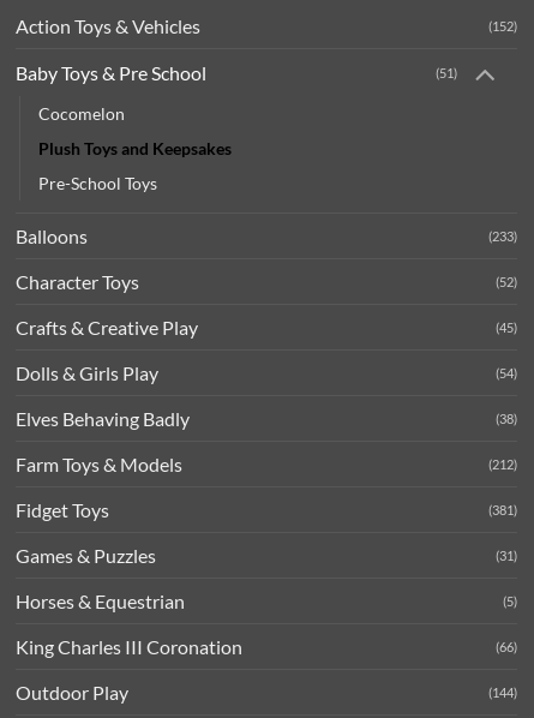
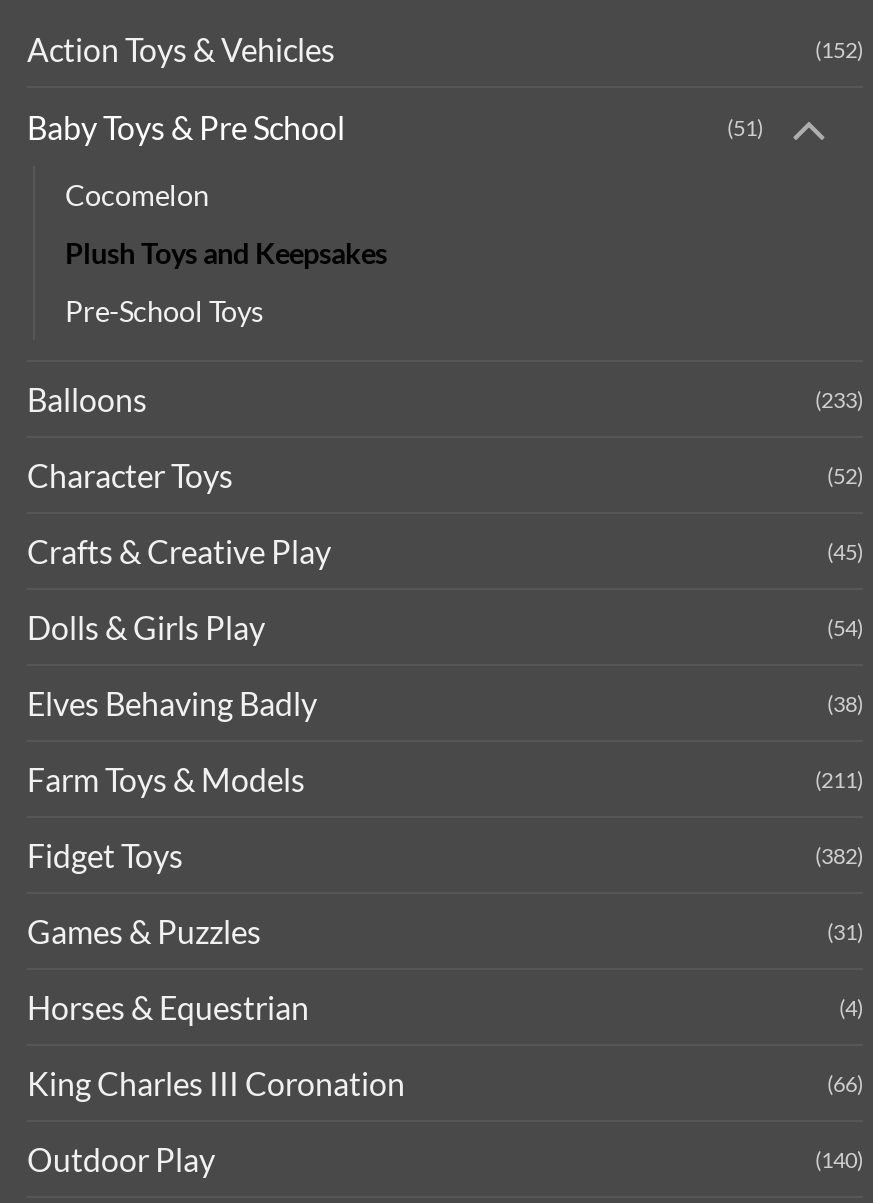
- (212)
+ (211)

- (381)
+ (382)

- (5)
+ (4)

- (144)
+ (140)
